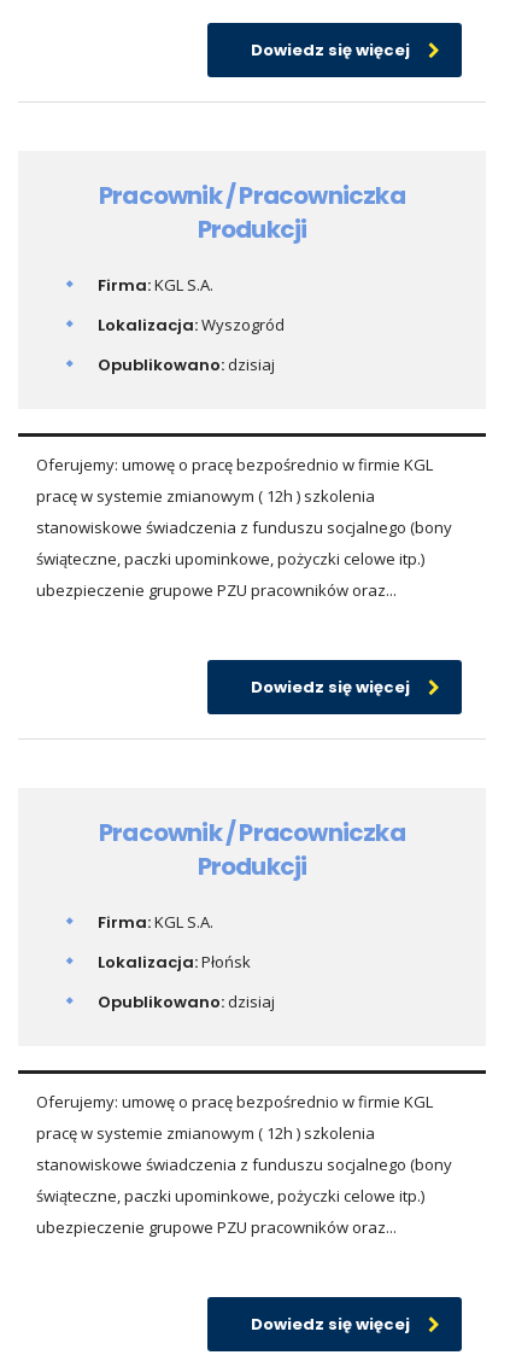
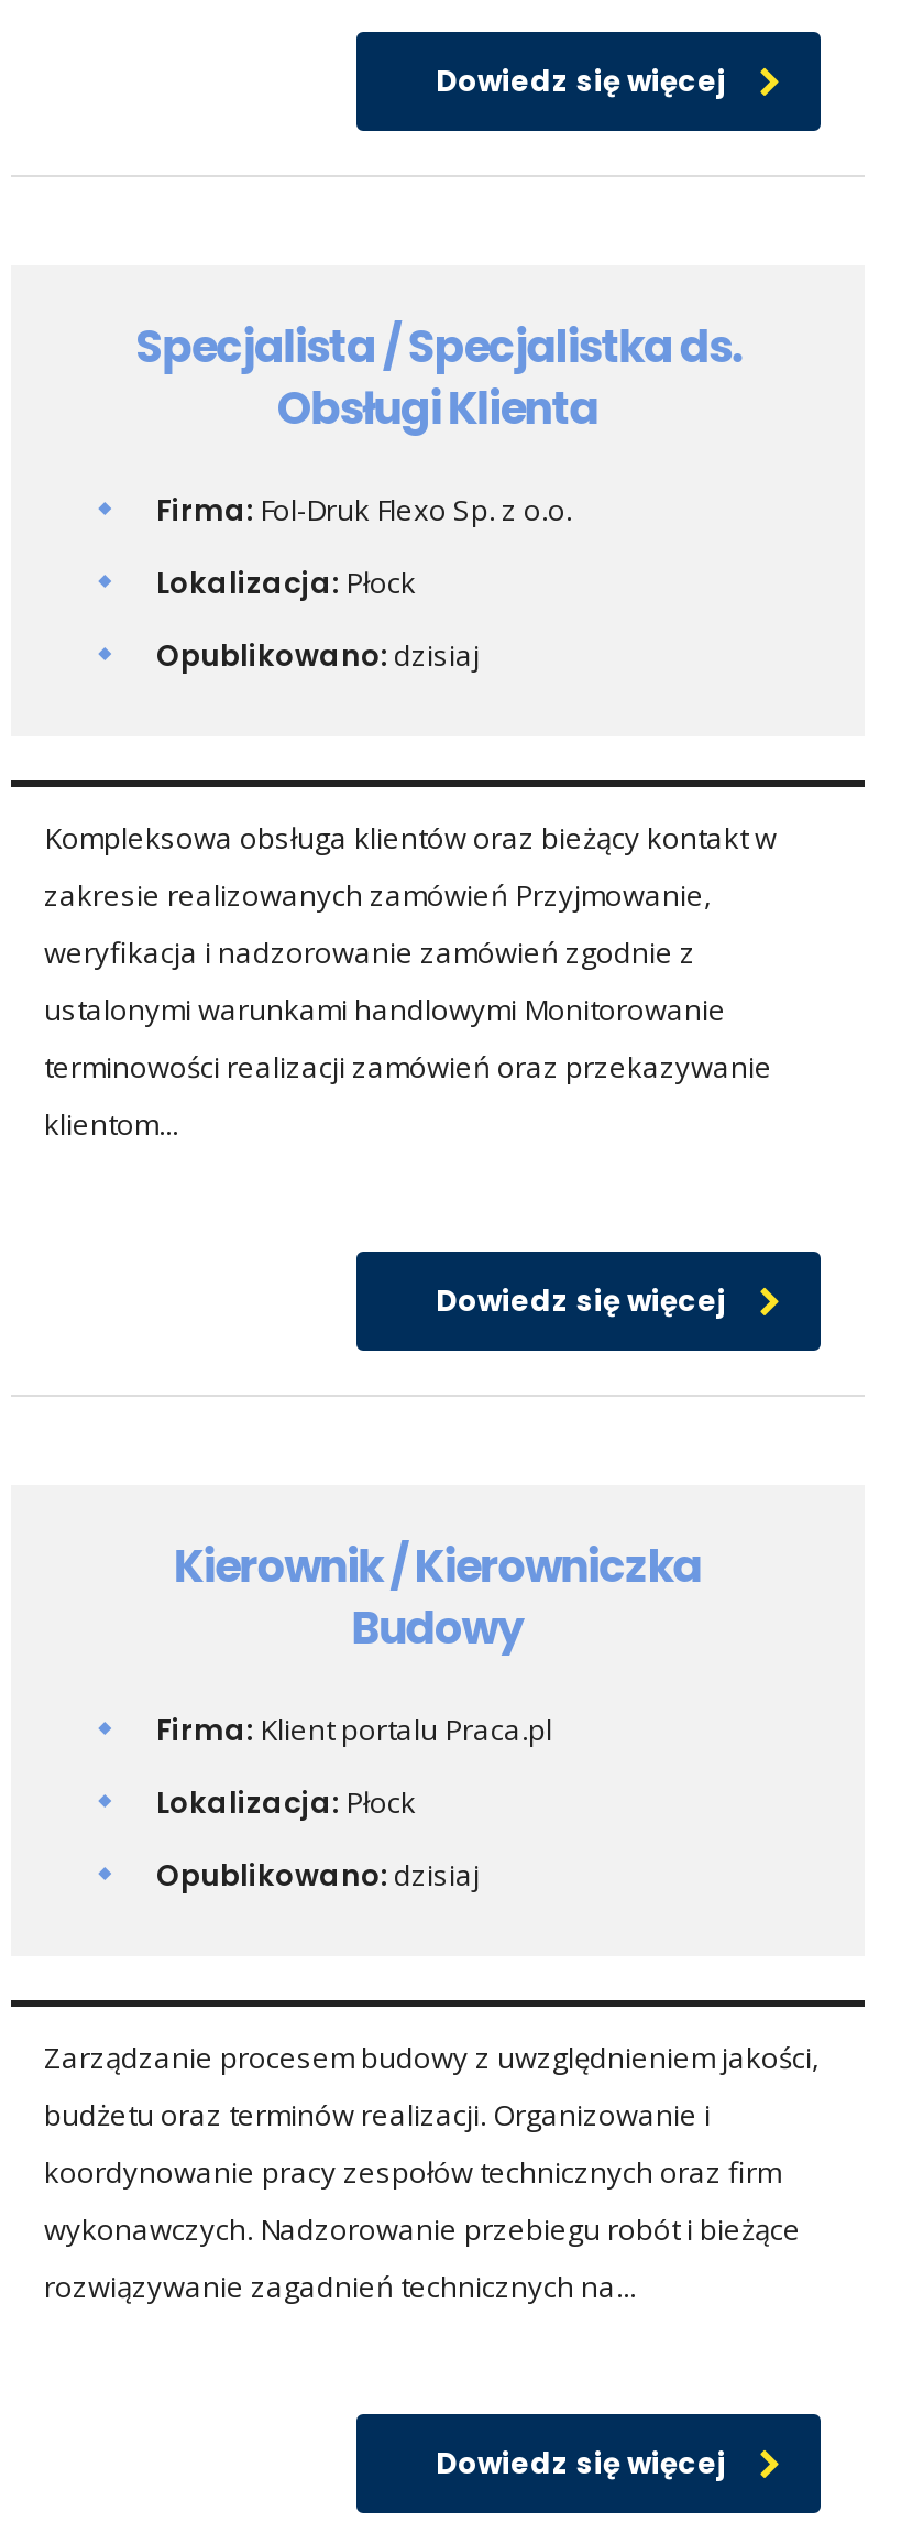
- Pracownik / Pracowniczka
- Produkcji
+ Specjalista / Specjalistka ds.
+ Obsługi Klienta

- Firma: KGL S.A.
+ Firma: Fol-Druk Flexo Sp. z o.o.

- Lokalizacja: Wyszogród
+ Lokalizacja: Płock

- Oferujemy: umowę o pracę bezpośrednio w firmie KGL
- pracę w systemie zmianowym ( 12h ) szkolenia
- stanowiskowe świadczenia z funduszu socjalnego (bony
- świąteczne, paczki upominkowe, pożyczki celowe itp.)
- ubezpieczenie grupowe PZU pracowników oraz...
+ Kompleksowa obsługa klientów oraz bieżący kontakt w
+ zakresie realizowanych zamówień Przyjmowanie,
+ weryfikacja i nadzorowanie zamówień zgodnie z
+ ustalonymi warunkami handlowymi Monitorowanie
+ terminowości realizacji zamówień oraz przekazywanie
+ klientom...

- Pracownik / Pracowniczka
- Produkcji
+ Kierownik / Kierowniczka
+ Budowy

- Firma: KGL S.A.
+ Firma: Klient portalu Praca.pl

- Lokalizacja: Płońsk
+ Lokalizacja: Płock

- Oferujemy: umowę o pracę bezpośrednio w firmie KGL
- pracę w systemie zmianowym ( 12h ) szkolenia
- stanowiskowe świadczenia z funduszu socjalnego (bony
- świąteczne, paczki upominkowe, pożyczki celowe itp.)
- ubezpieczenie grupowe PZU pracowników oraz...
+ Zarządzanie procesem budowy z uwzględnieniem jakości,
+ budżetu oraz terminów realizacji. Organizowanie i
+ koordynowanie pracy zespołów technicznych oraz firm
+ wykonawczych. Nadzorowanie przebiegu robót i bieżące
+ rozwiązywanie zagadnień technicznych na...
